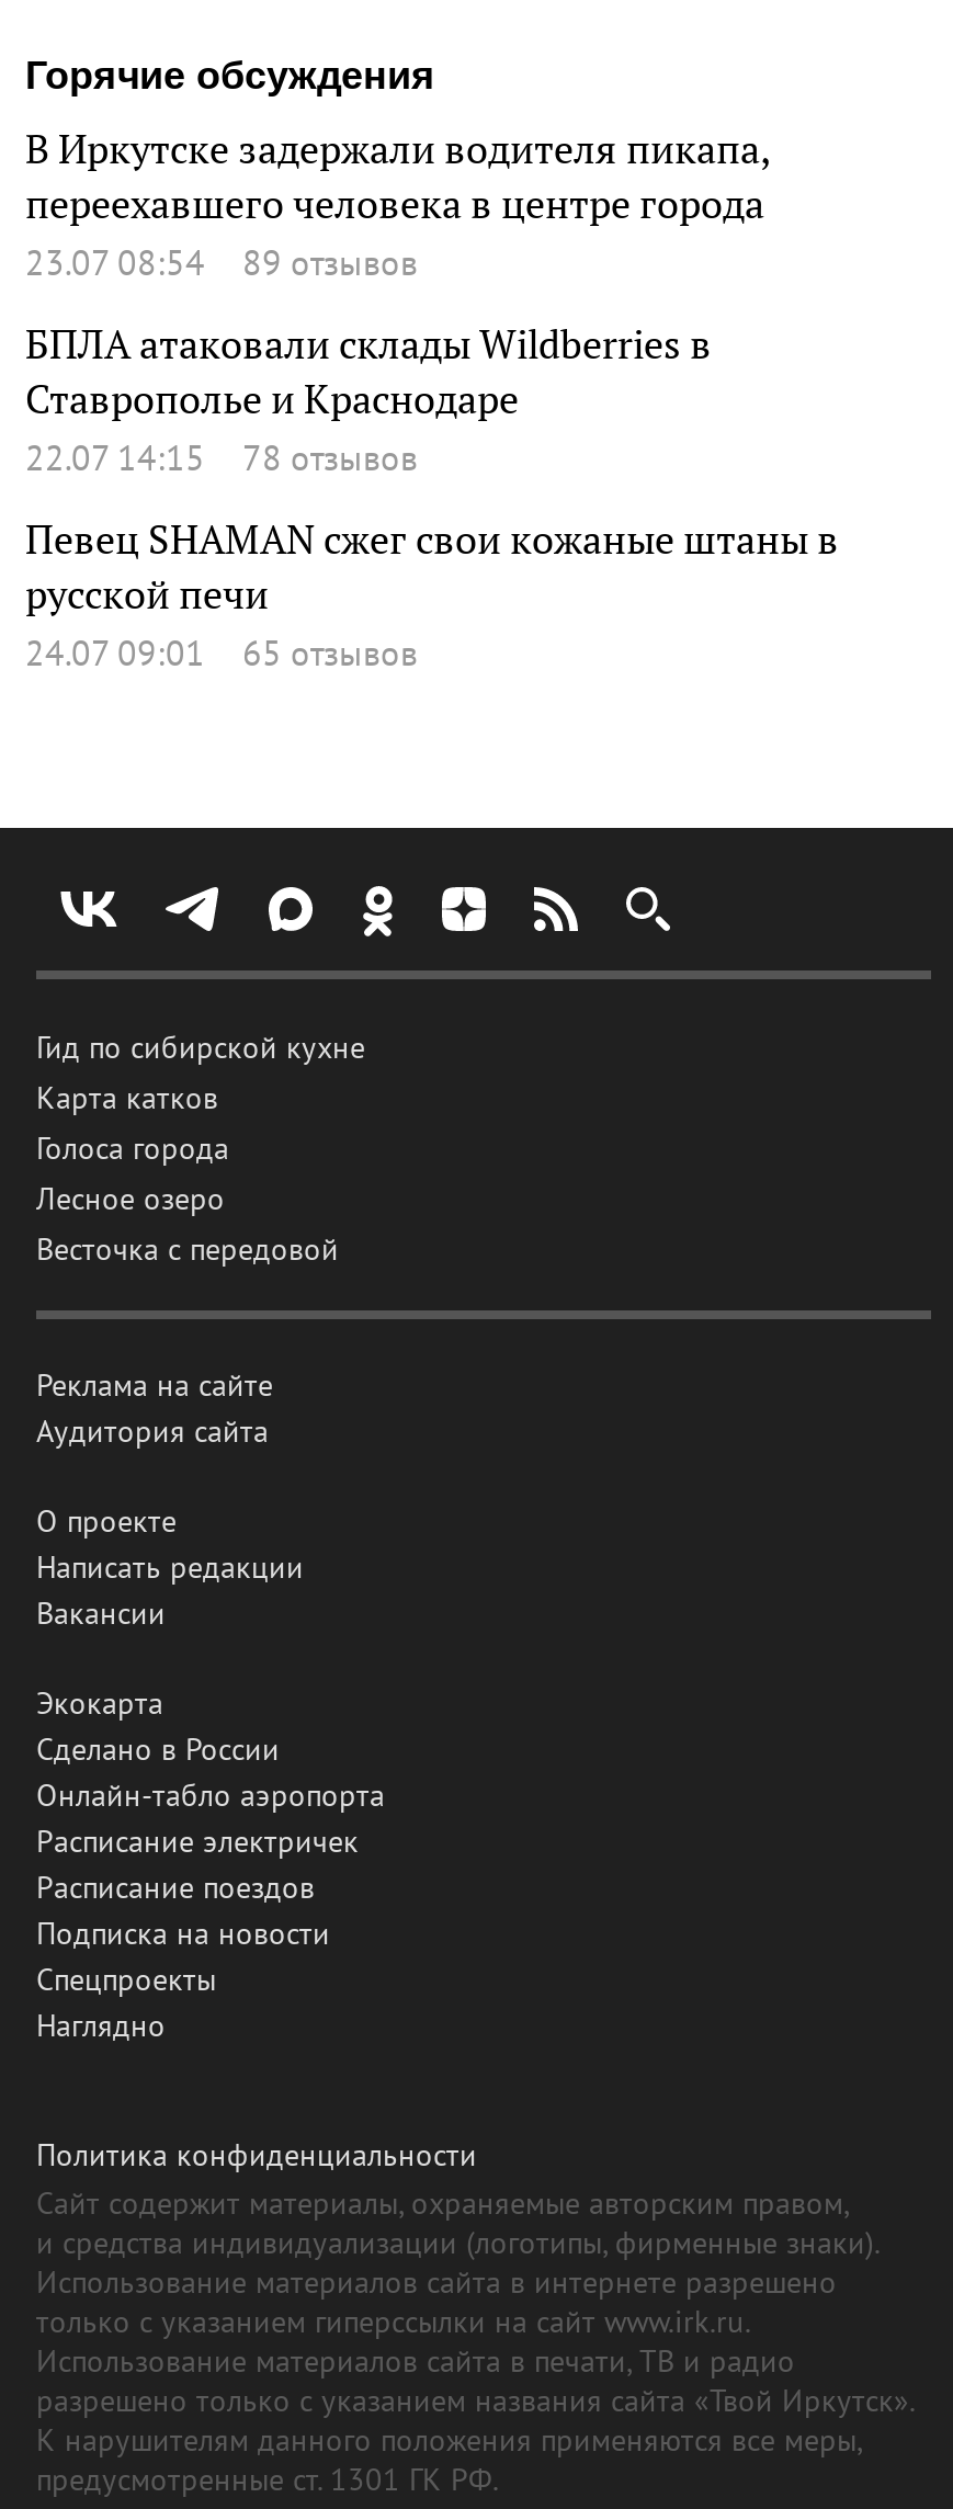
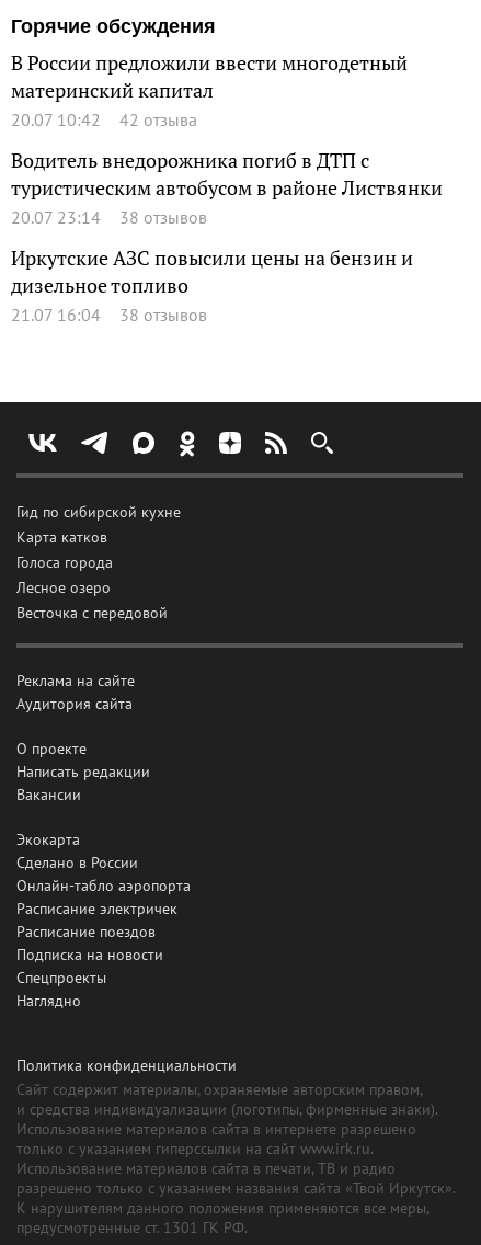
- В Иркутске задержали водителя пикапа,
- переехавшего человека в центре города
- 23.07 08:54
- 89 отзывов
+ В России предложили ввести многодетный
+ материнский капитал
+ 20.07 10:42
+ 42 отзыва

- БПЛА атаковали склады Wildberries в
- Ставрополье и Краснодаре
- 22.07 14:15
- 78 отзывов
+ Водитель внедорожника погиб в ДТП с
+ туристическим автобусом в районе Листвянки
+ 20.07 23:14
+ 38 отзывов

- Певец SHAMAN сжег свои кожаные штаны в
- русской печи
- 24.07 09:01
- 65 отзывов
+ Иркутские АЗС повысили цены на бензин и
+ дизельное топливо
+ 21.07 16:04
+ 38 отзывов
